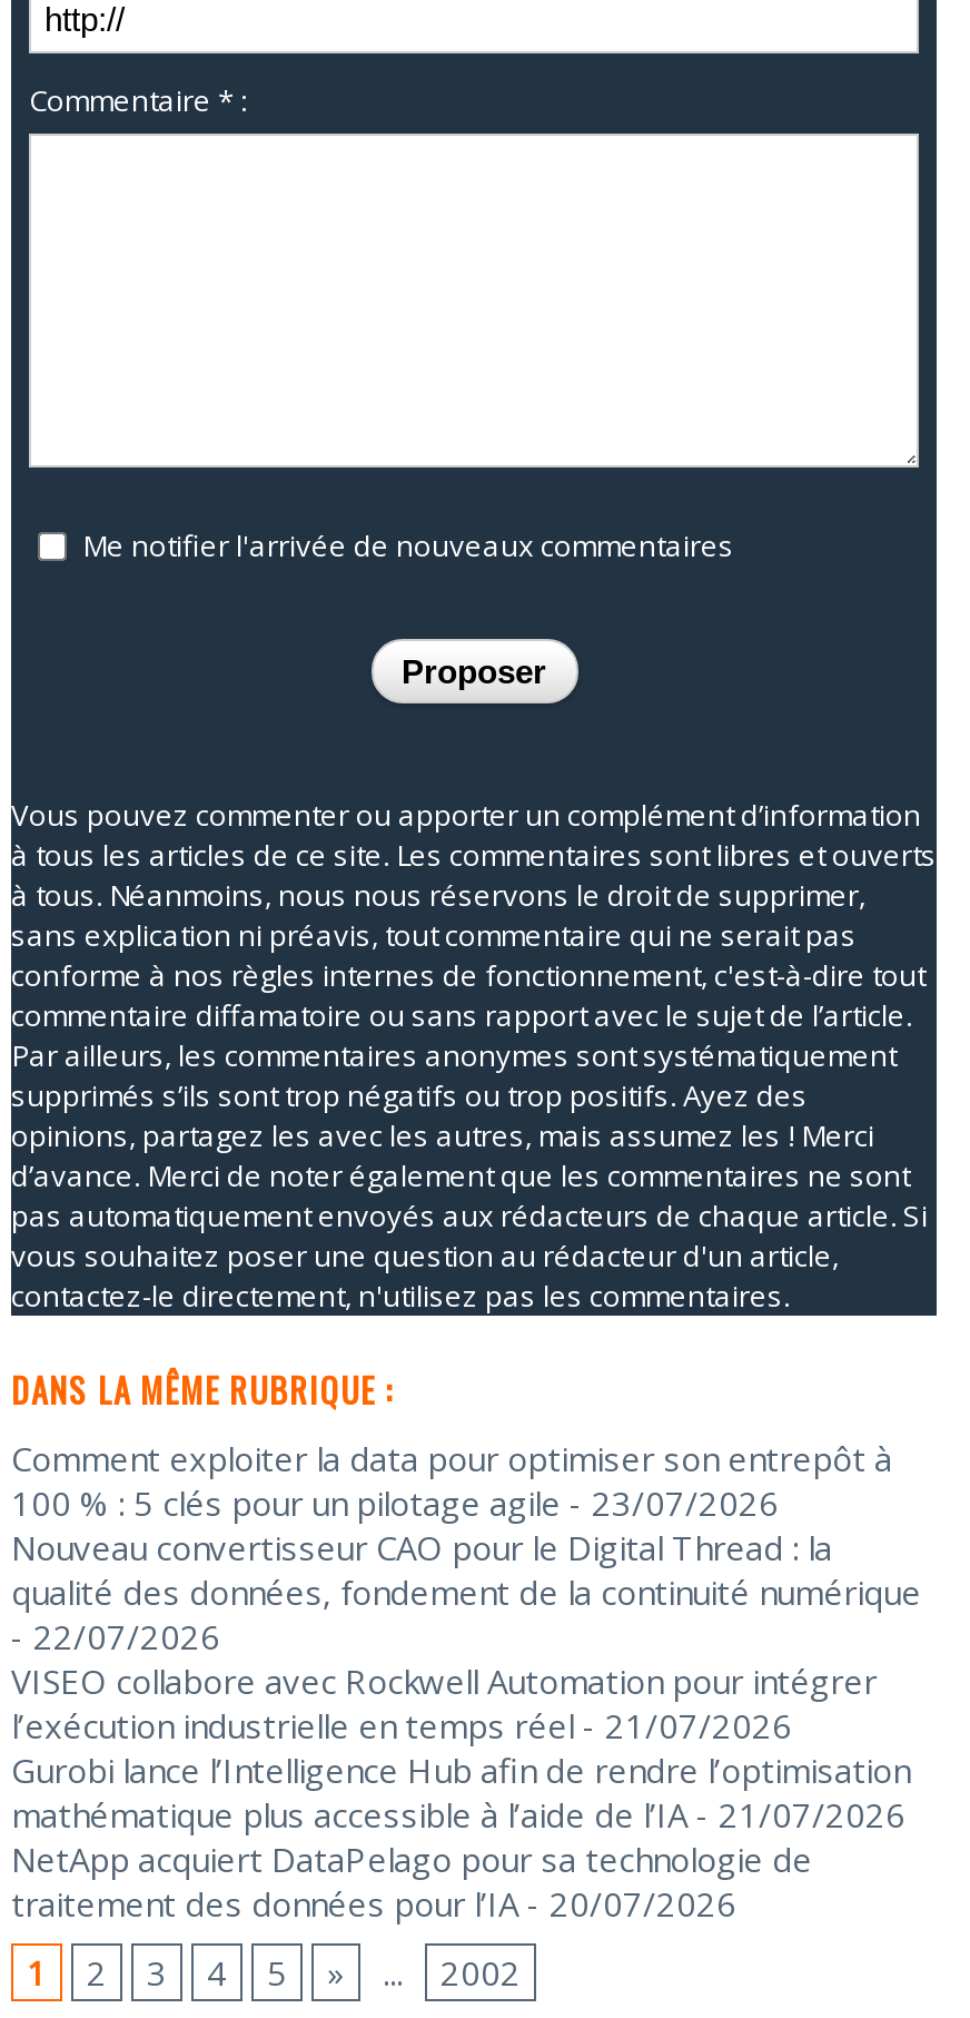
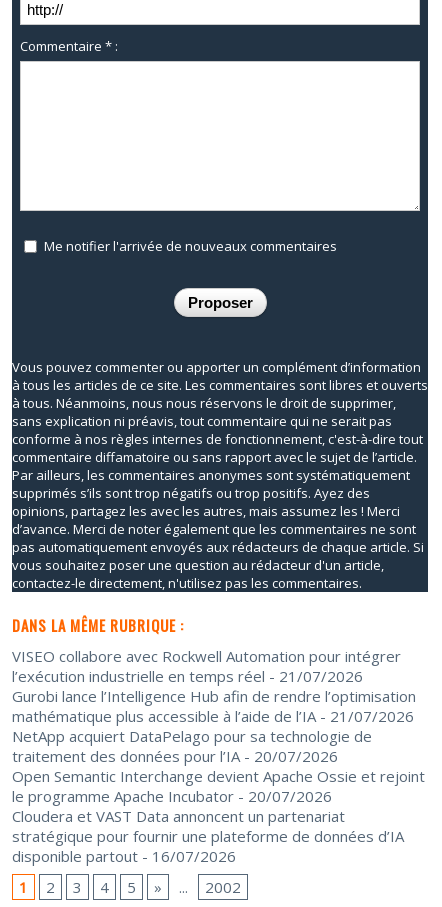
- Comment exploiter la data pour optimiser son entrepôt à
- 100 % : 5 clés pour un pilotage agile - 23/07/2026
- Nouveau convertisseur CAO pour le Digital Thread : la
- qualité des données, fondement de la continuité numérique
- - 22/07/2026

moved up: VISEO collabore avec Rockwell Automation pour intégrer | l’exécution industrielle en temps réel - 21/07/2026 | Gurobi lance l’Intelligence Hub afin de rendre l’optimisation | mathématique plus accessible à l’aide de l’IA - 21/07/2026 | NetApp acquiert DataPelago pour sa technologie de | traitement des données pour l’IA - 20/07/2026

+ Open Semantic Interchange devient Apache Ossie et rejoint
+ le programme Apache Incubator - 20/07/2026
+ Cloudera et VAST Data annoncent un partenariat
+ stratégique pour fournir une plateforme de données d’IA
+ disponible partout - 16/07/2026
